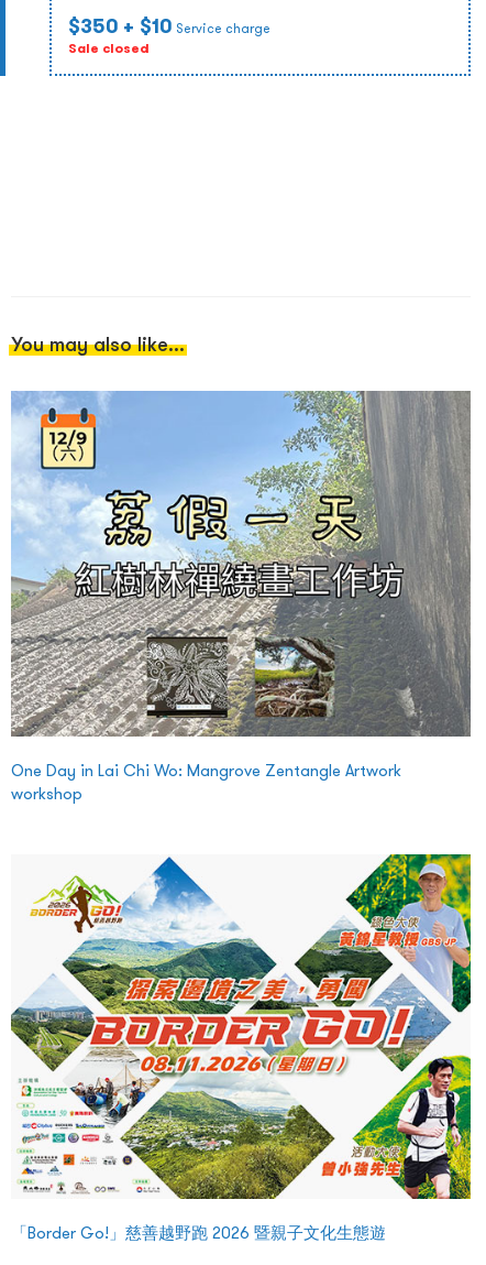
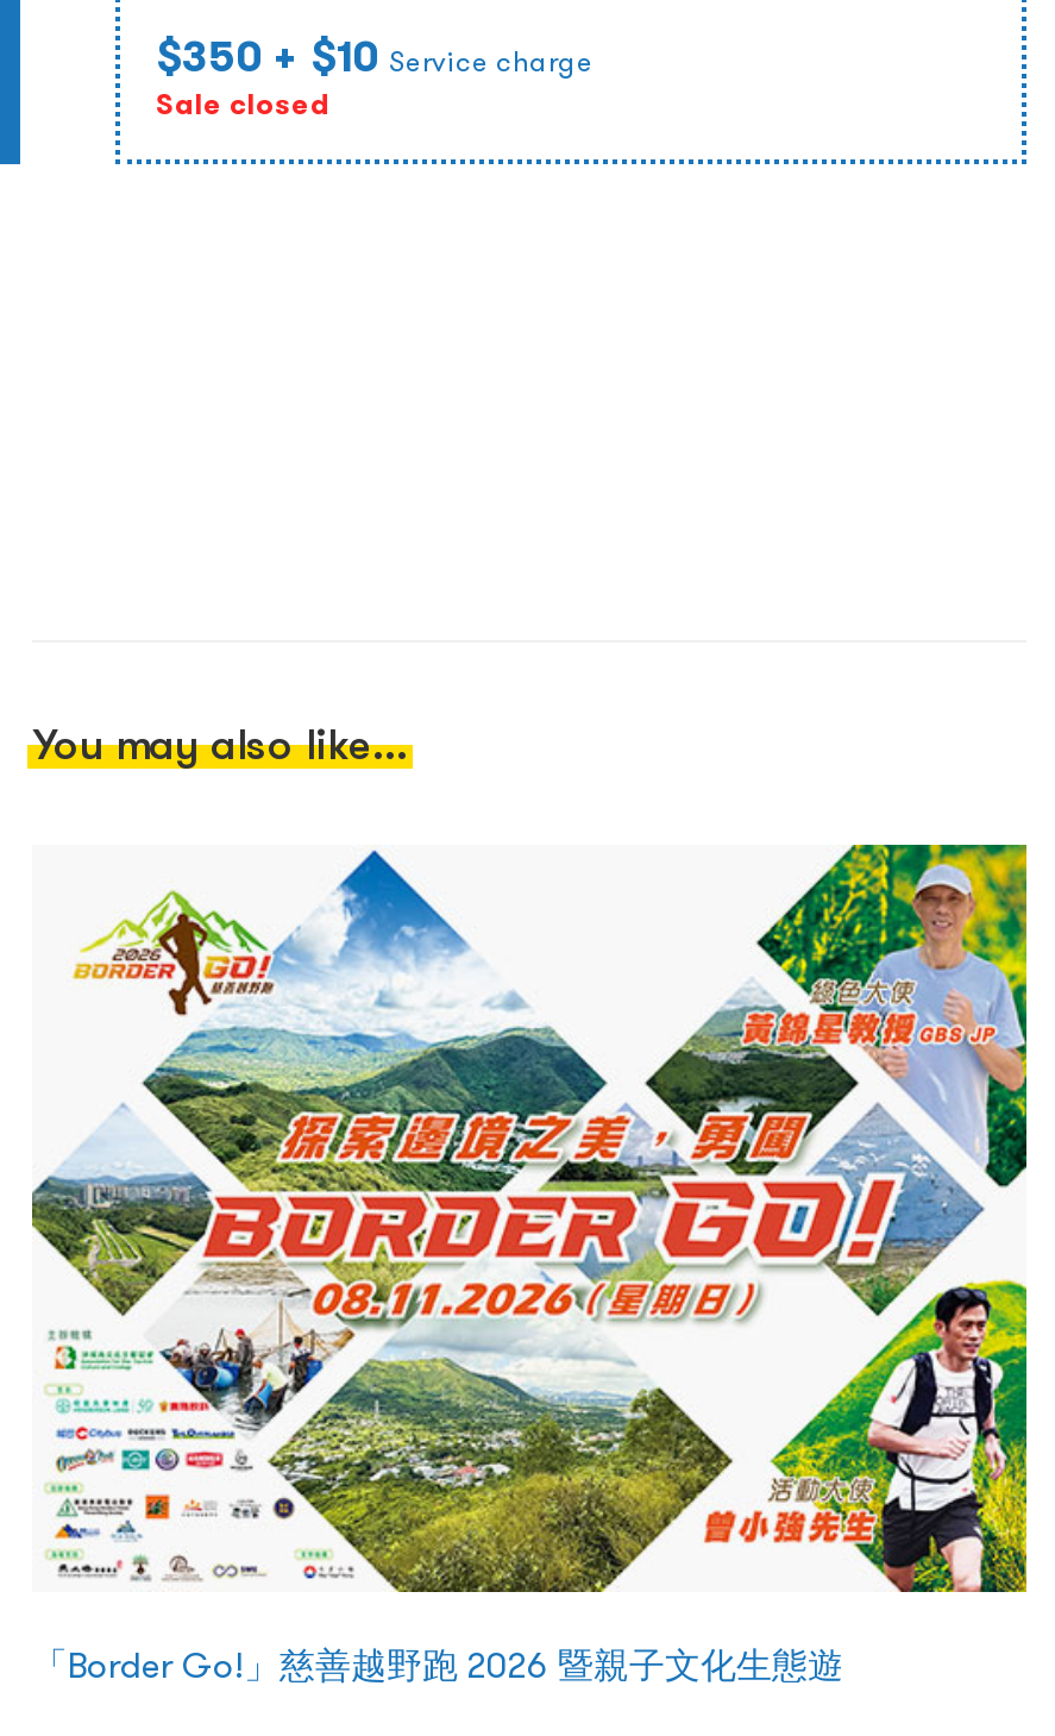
- [image]
- One Day in Lai Chi Wo: Mangrove Zentangle Artwork
- workshop
